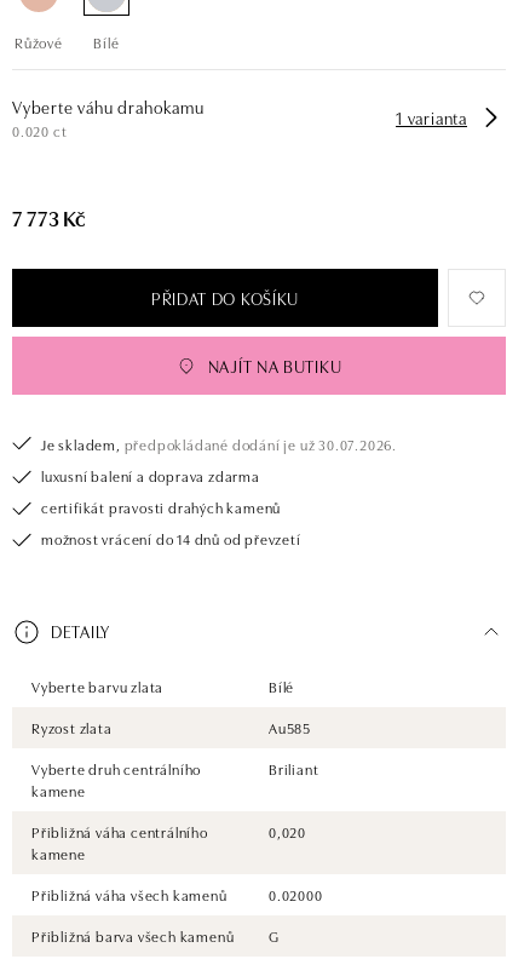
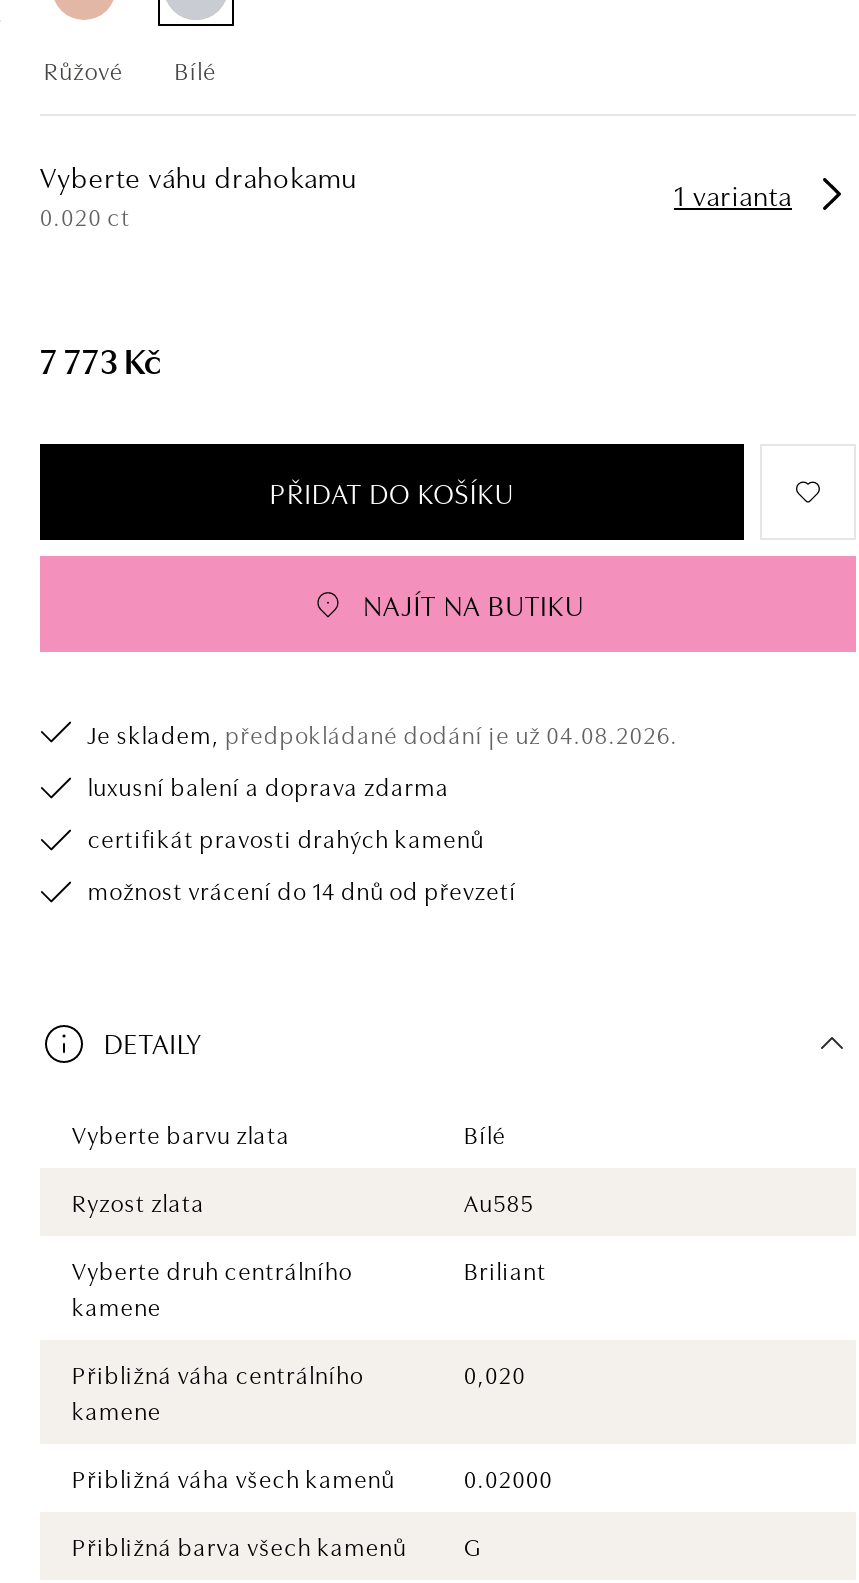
- Je skladem, předpokládané dodání je už 30.07.2026.
+ Je skladem, předpokládané dodání je už 04.08.2026.
